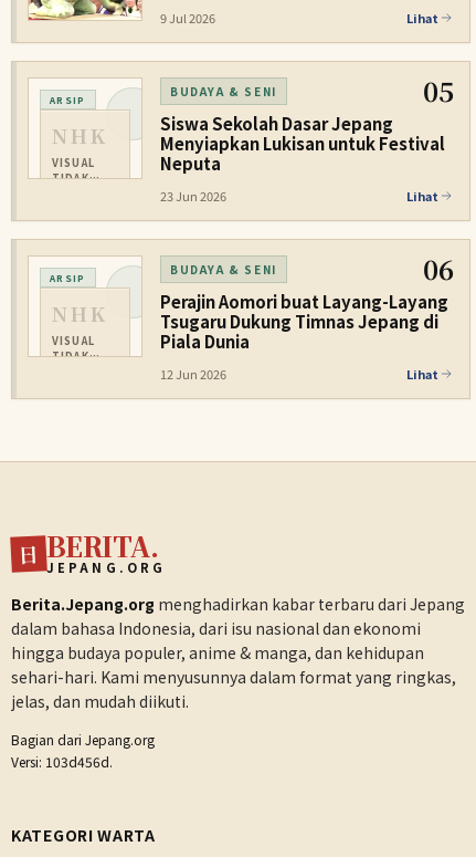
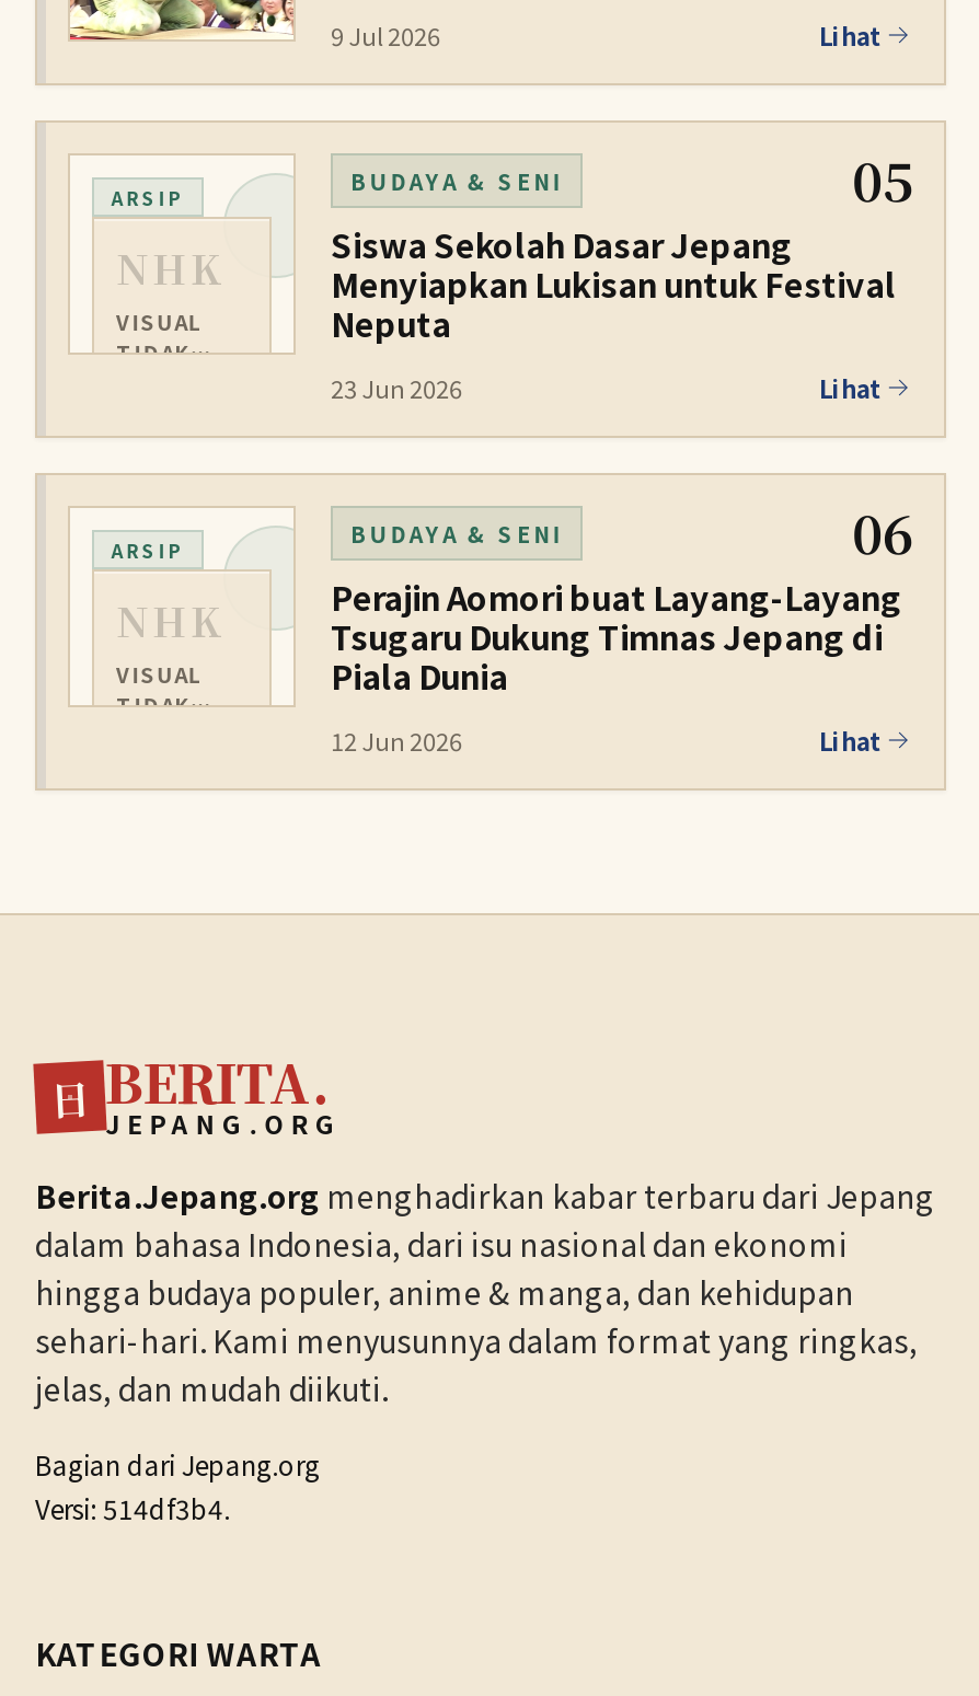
- Versi: 103d456d.
+ Versi: 514df3b4.
